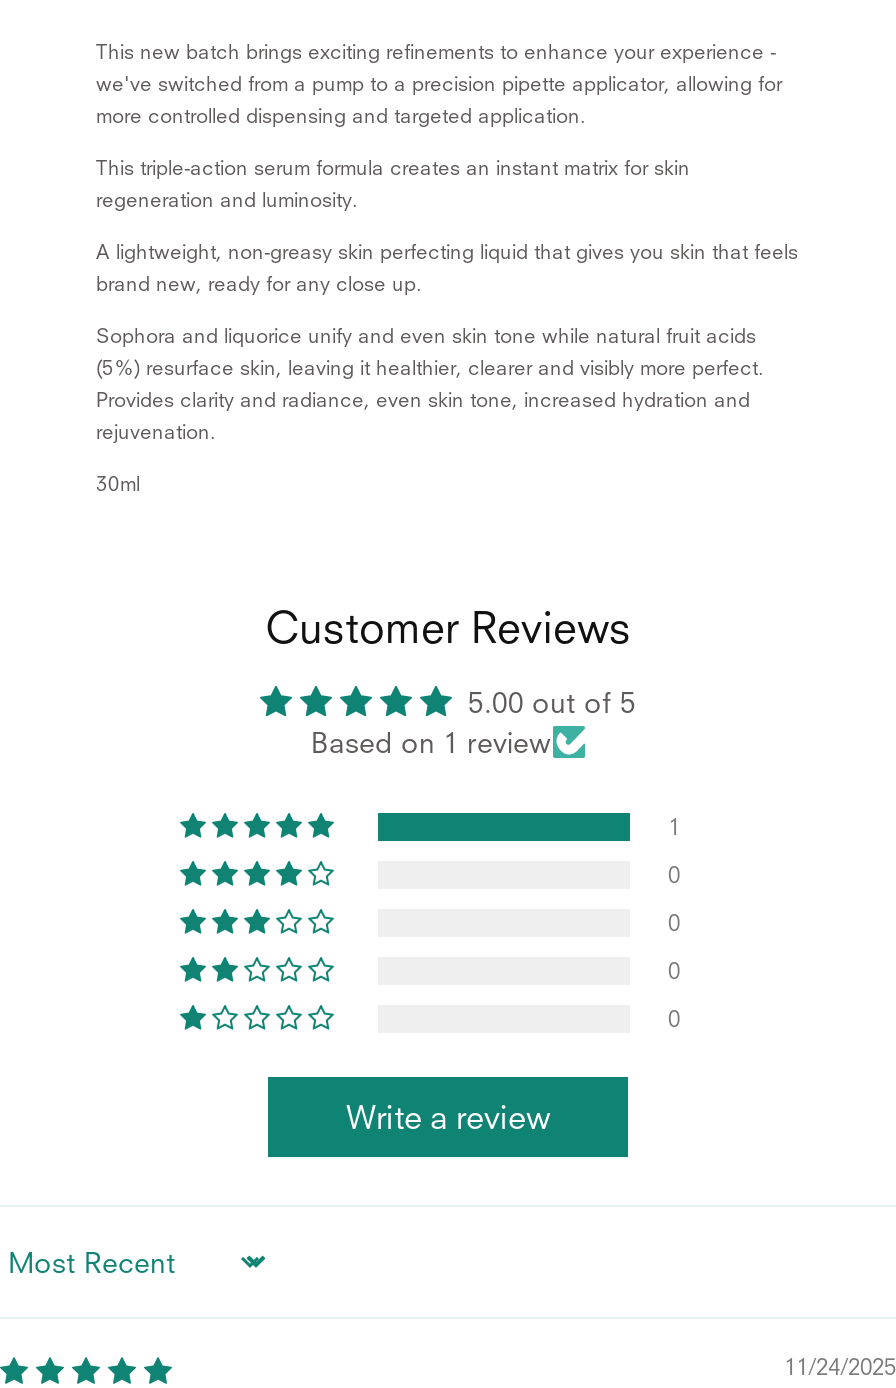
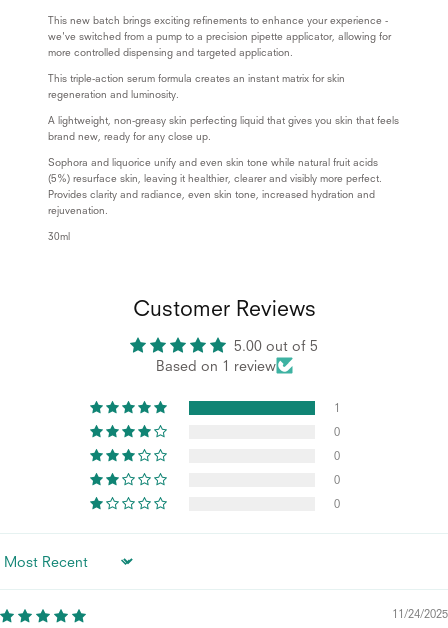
- Write a review
